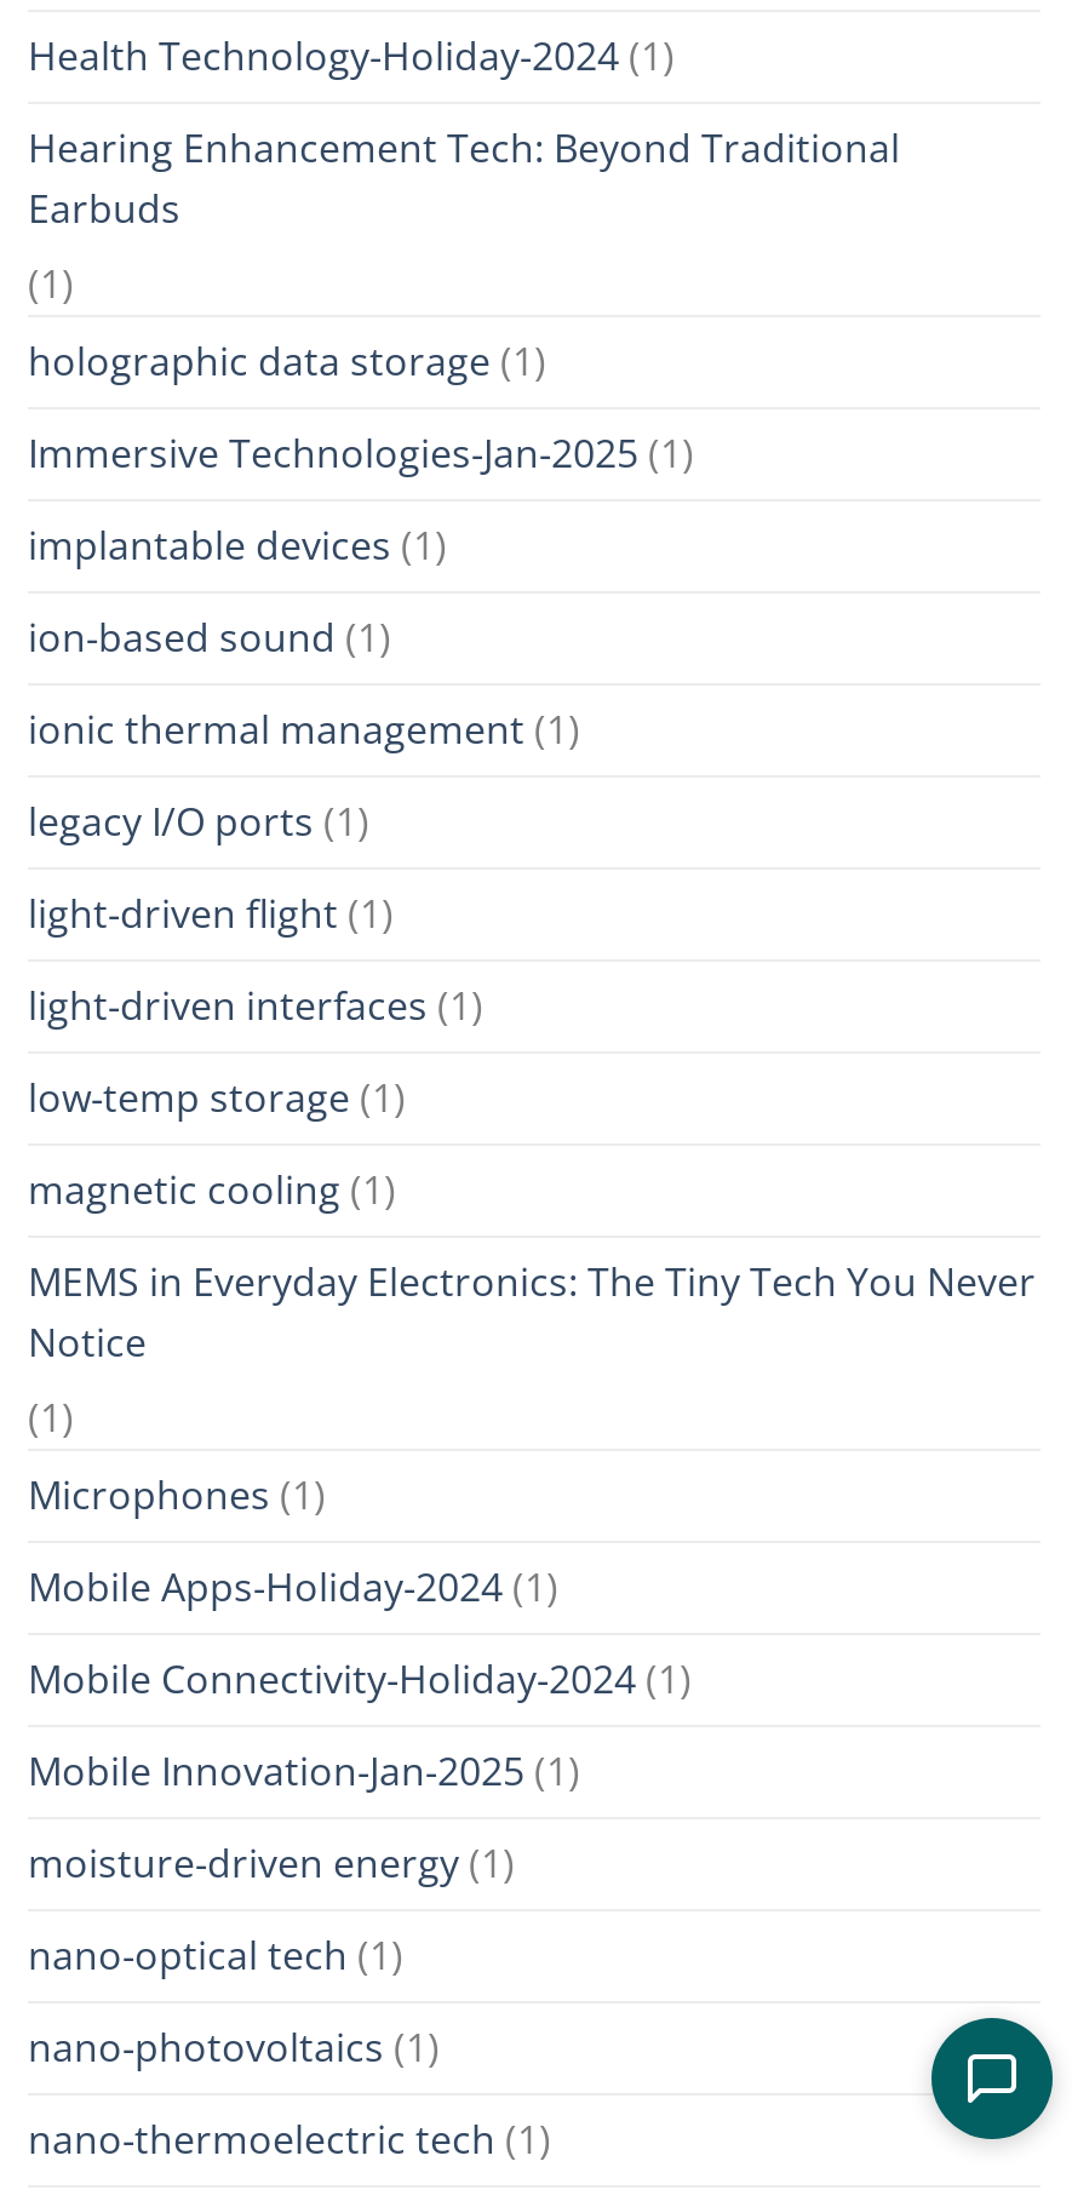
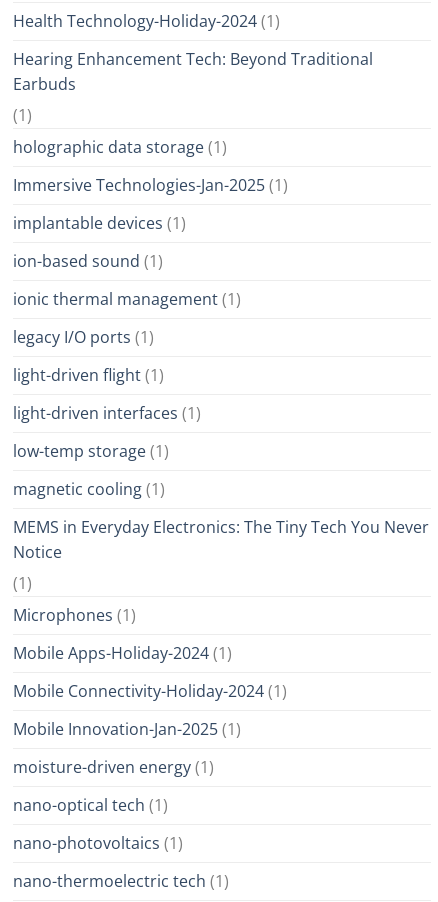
- [image]
